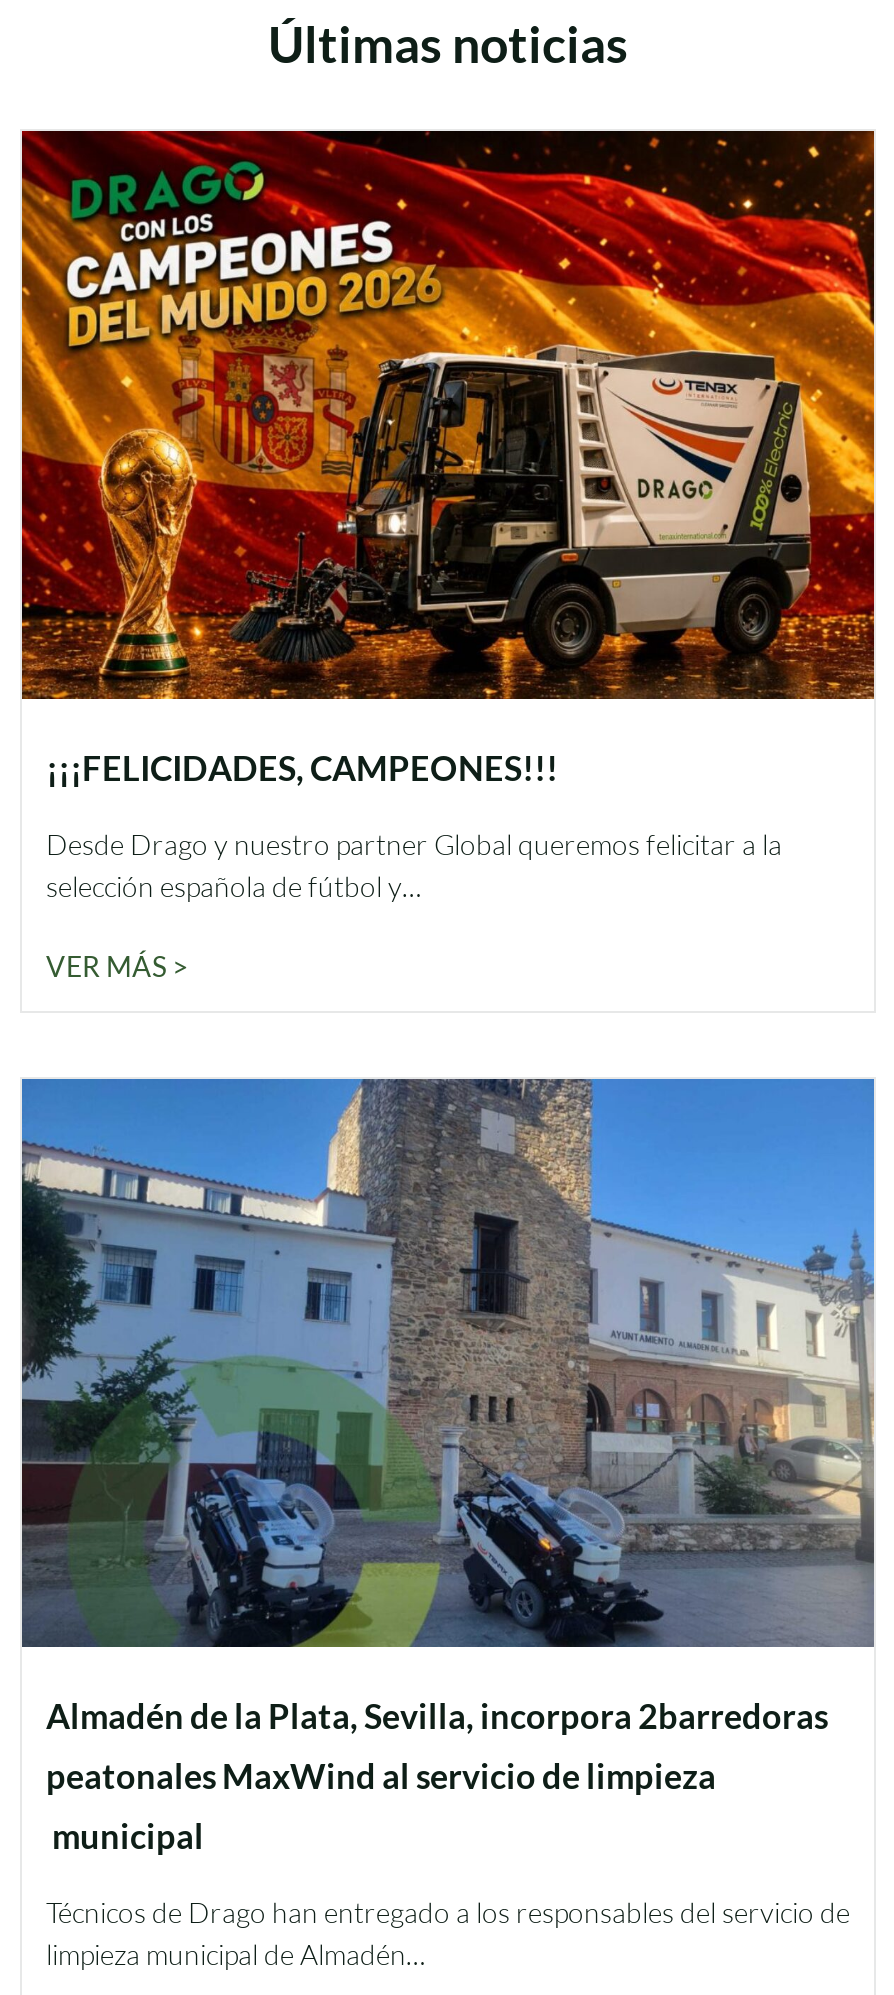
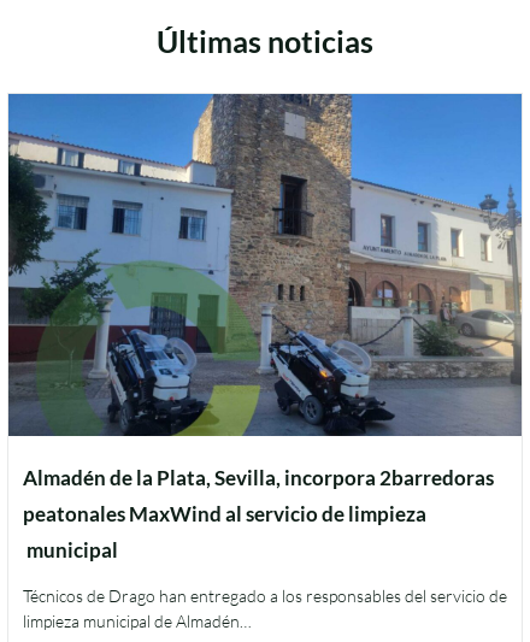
- [image]
- ¡¡¡FELICIDADES, CAMPEONES!!!
- Desde Drago y nuestro partner Global queremos felicitar a la
- selección española de fútbol y…
- VER MÁS >
